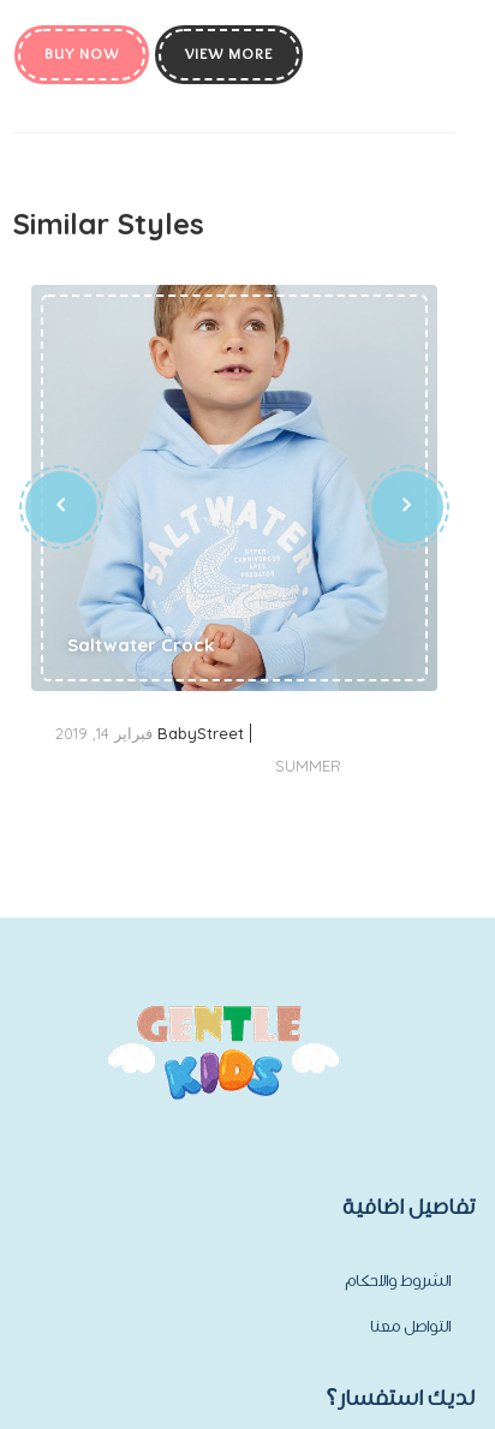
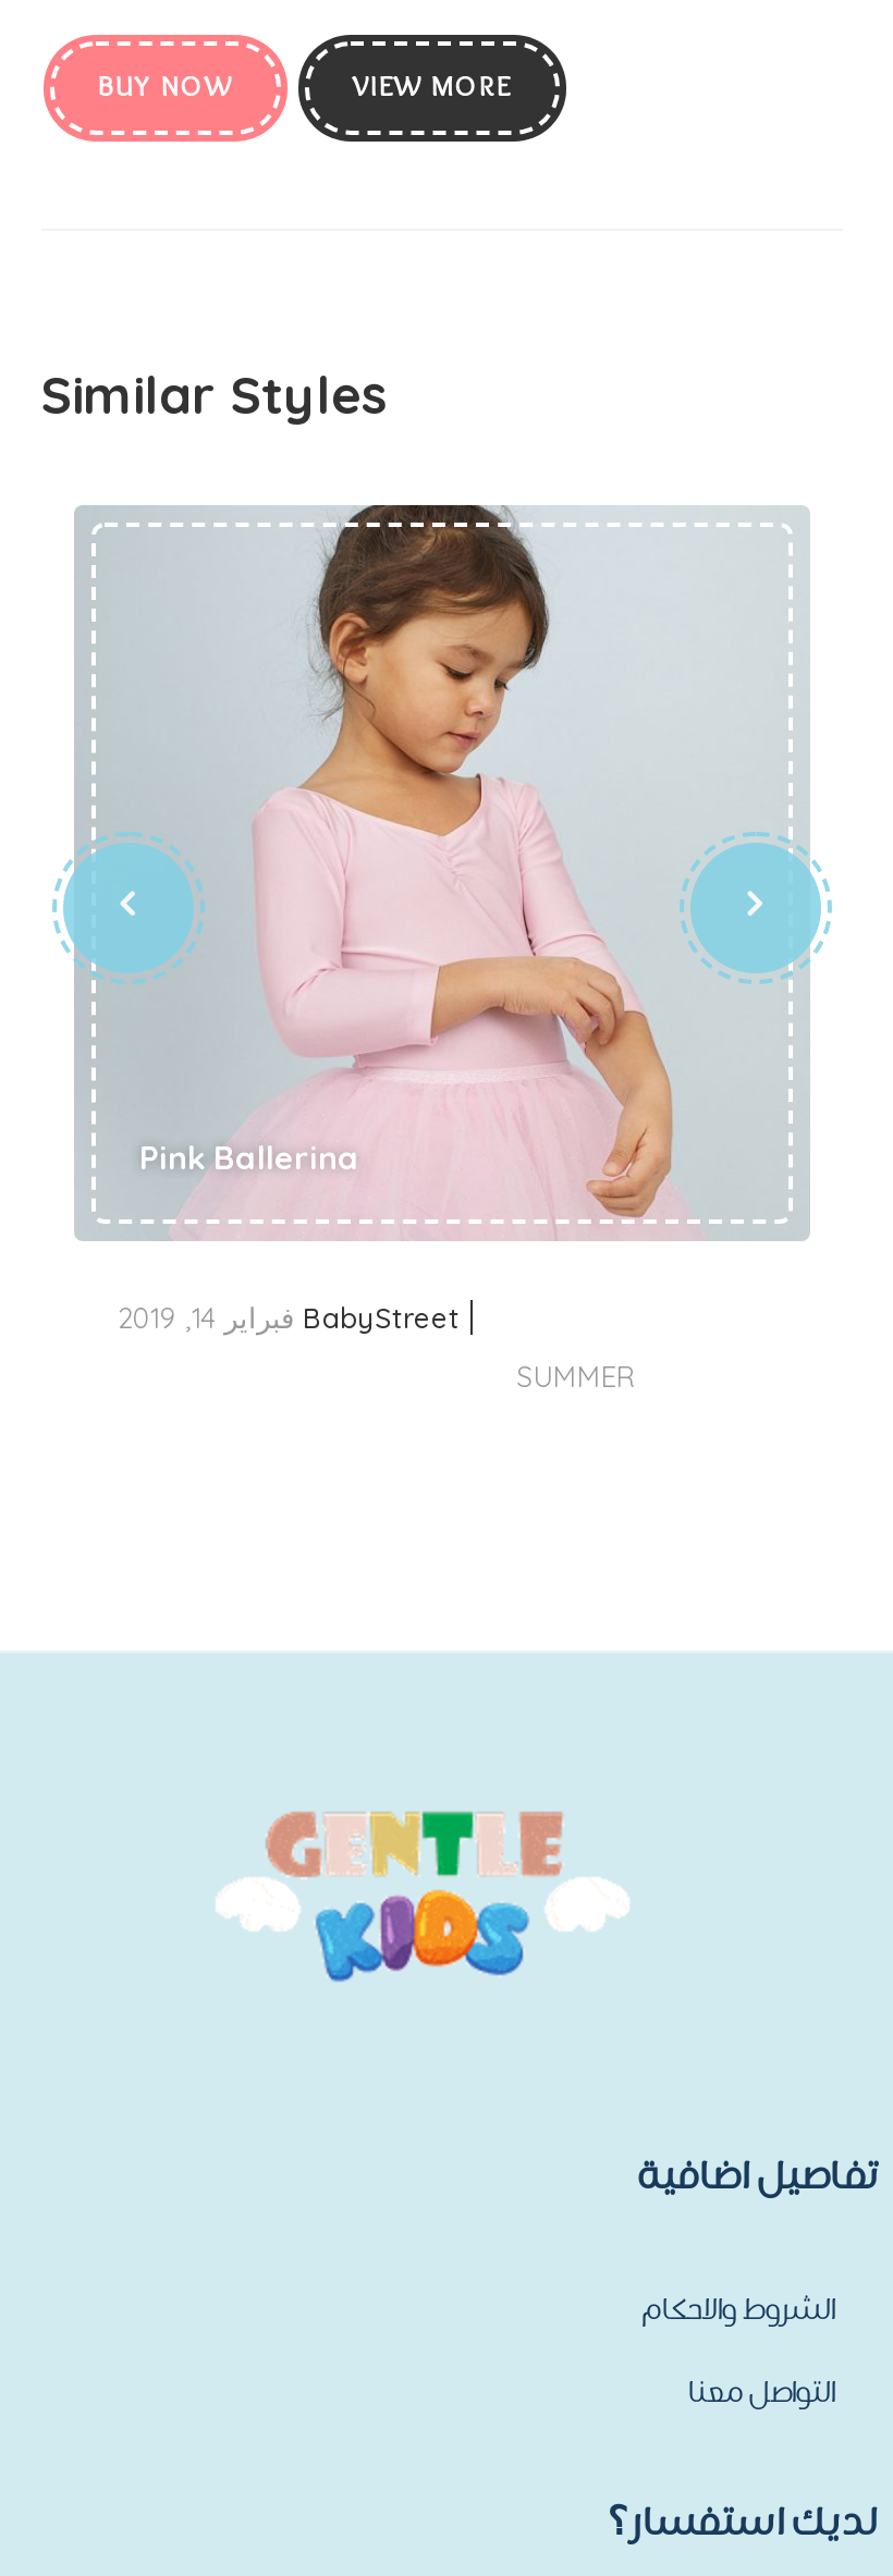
- [image]
- Saltwater Crock
+ [image]
+ Pink Ballerina
